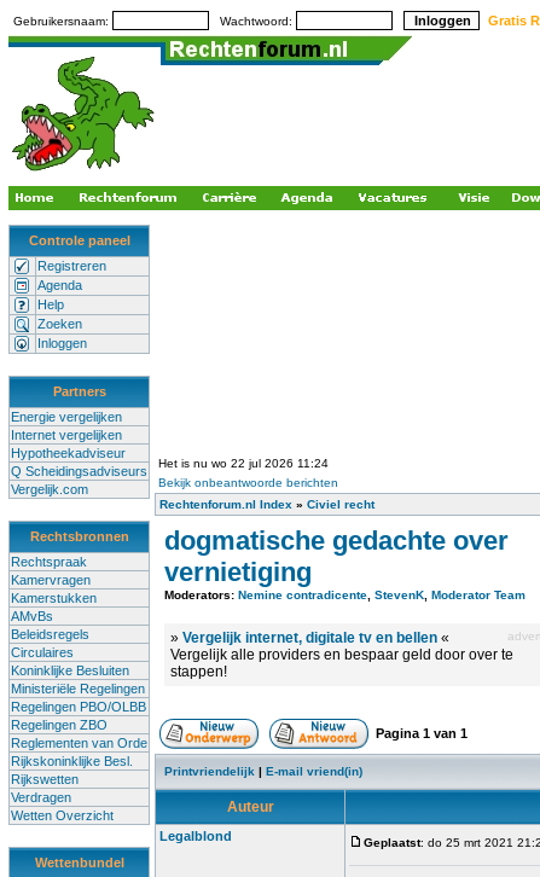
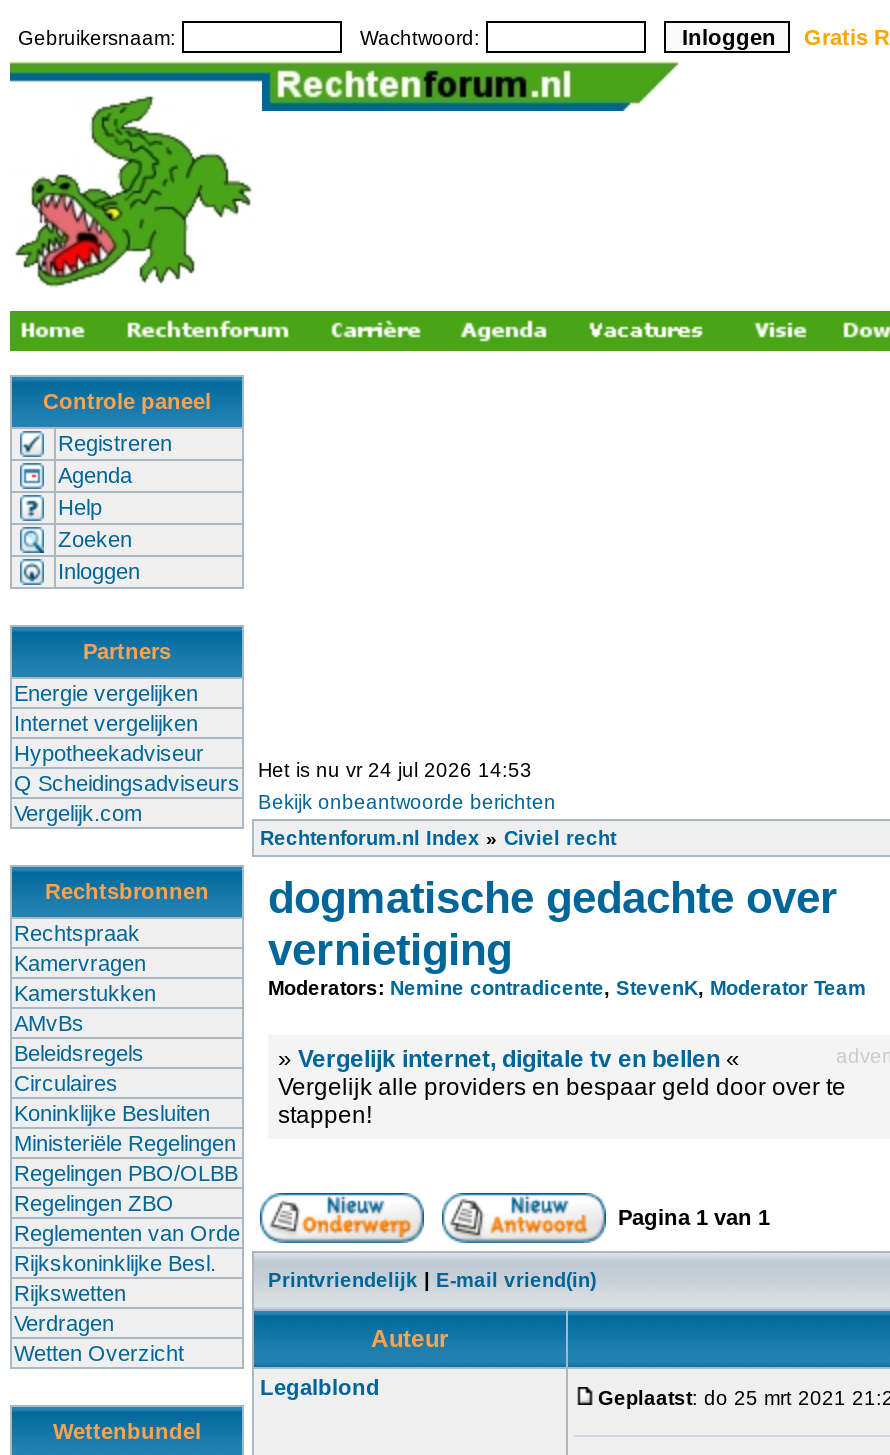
- Het is nu wo 22 jul 2026 11:24
+ Het is nu vr 24 jul 2026 14:53
